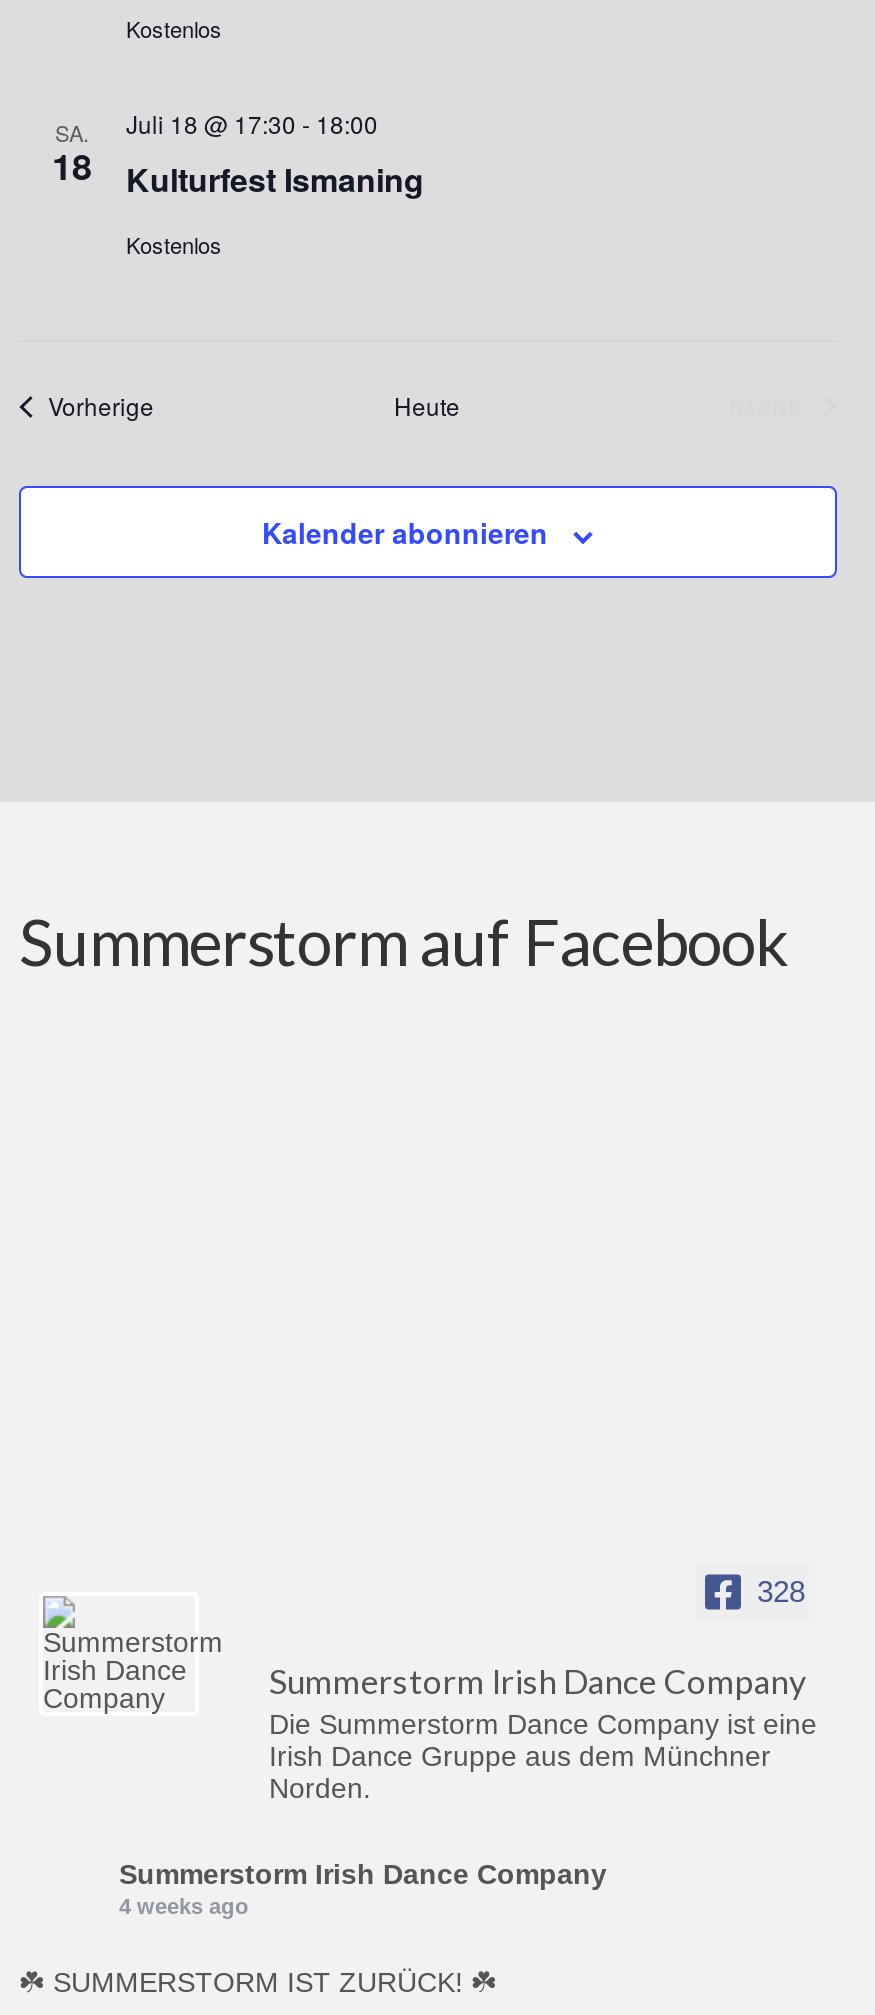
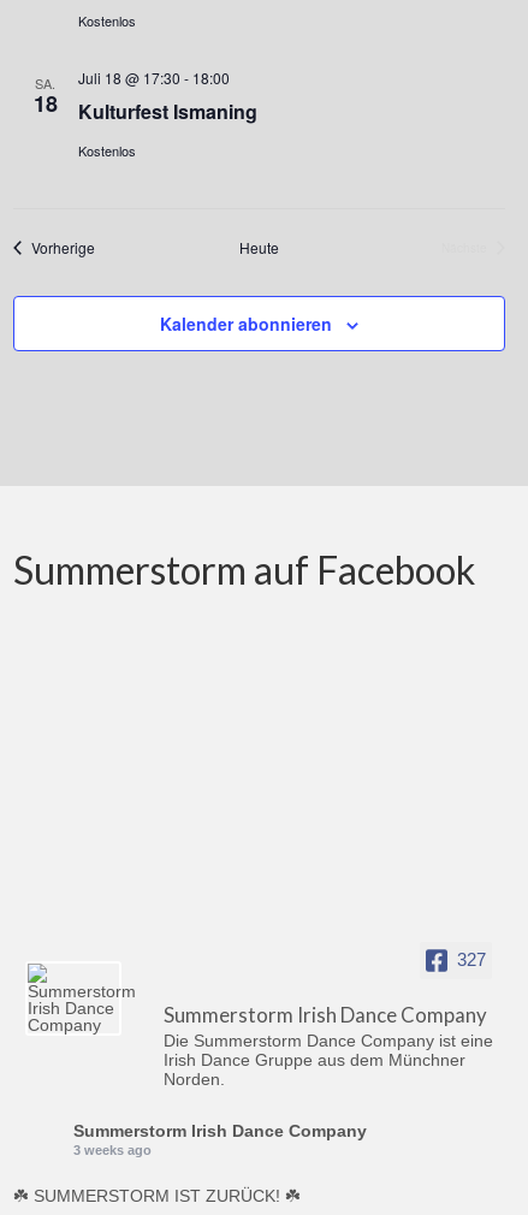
- 328
+ 327

- 4 weeks ago
+ 3 weeks ago
